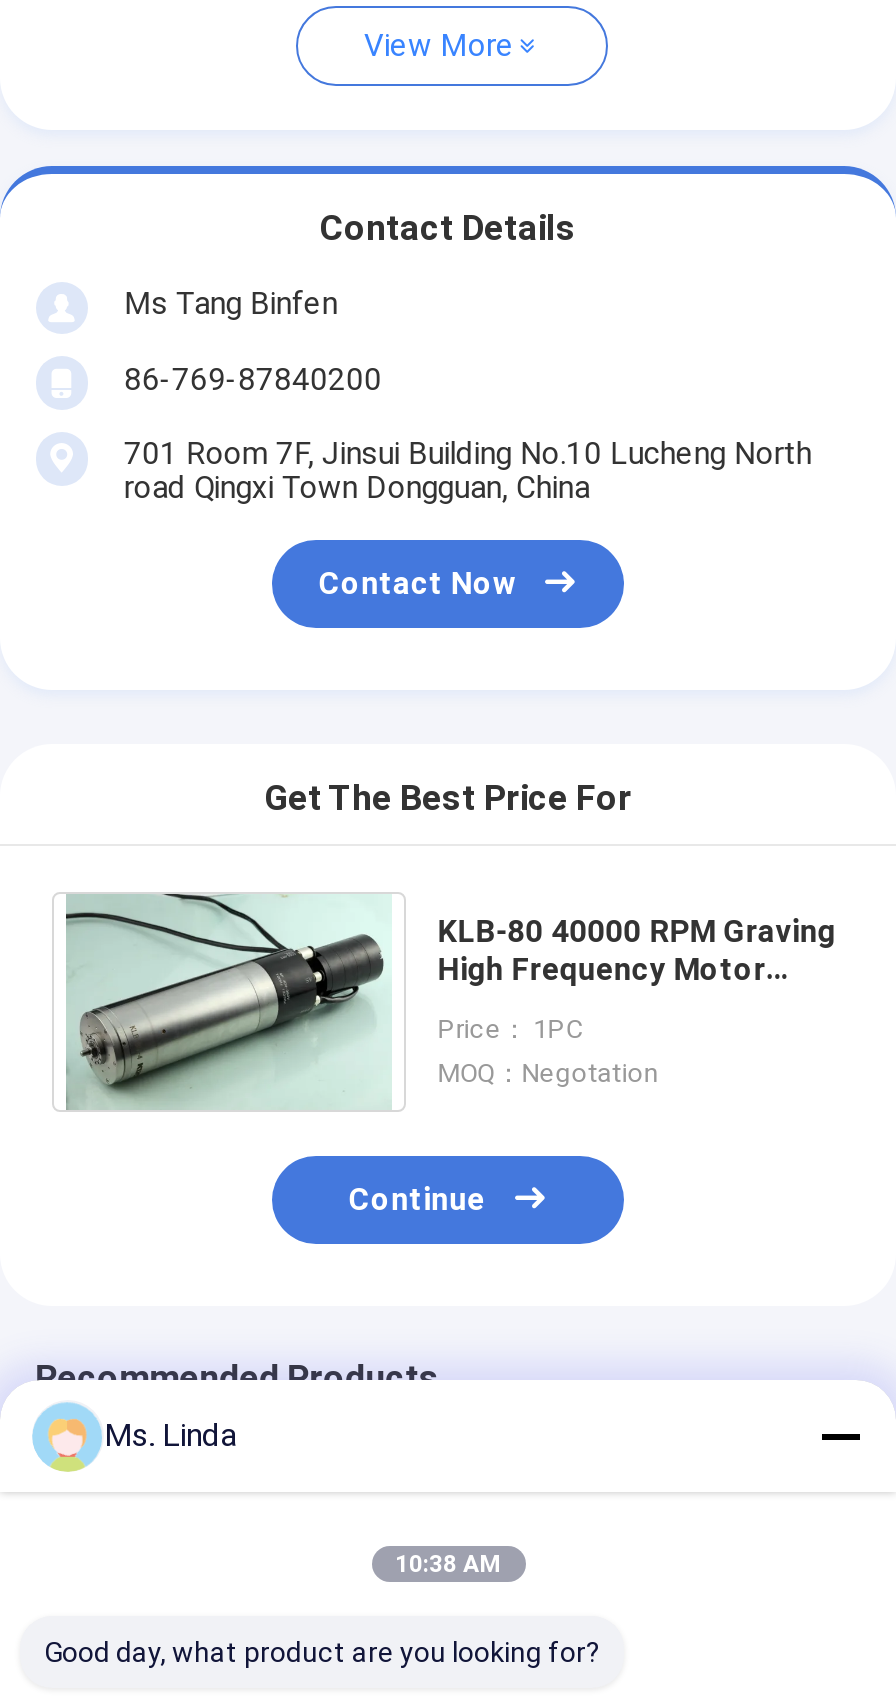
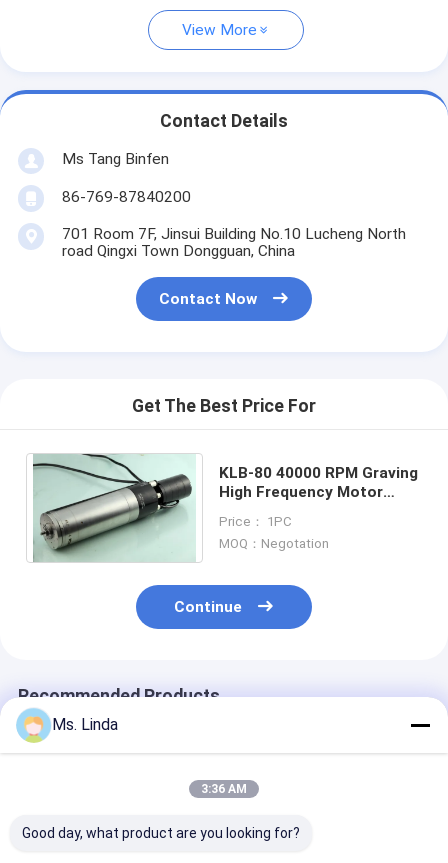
- 10:38 AM
+ 3:36 AM
